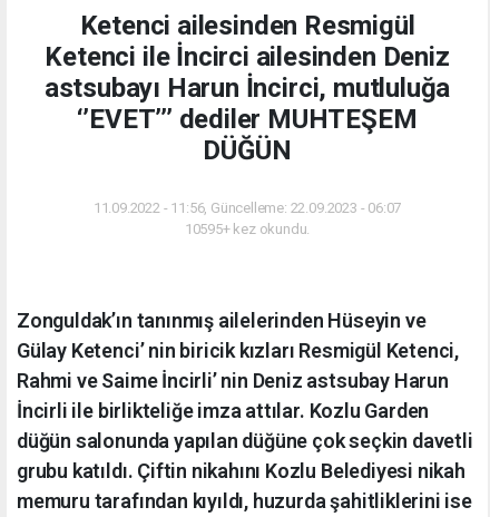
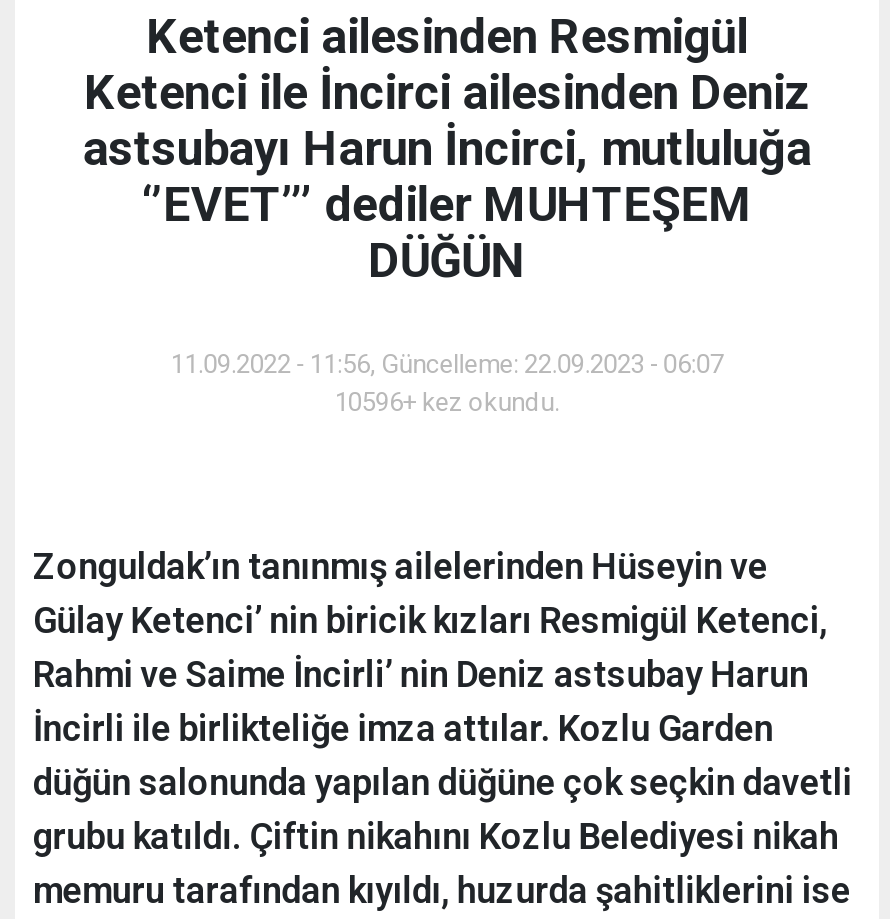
- 10595+ kez okundu.
+ 10596+ kez okundu.
